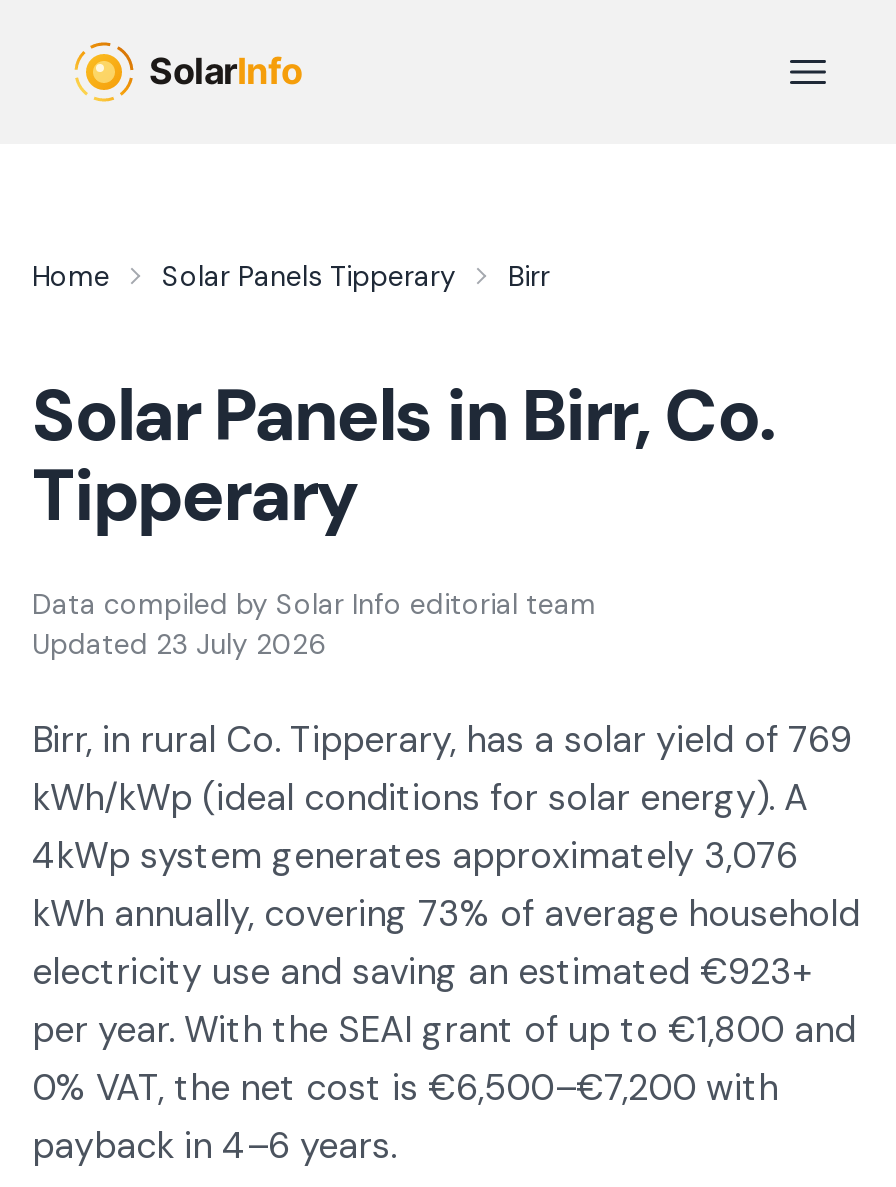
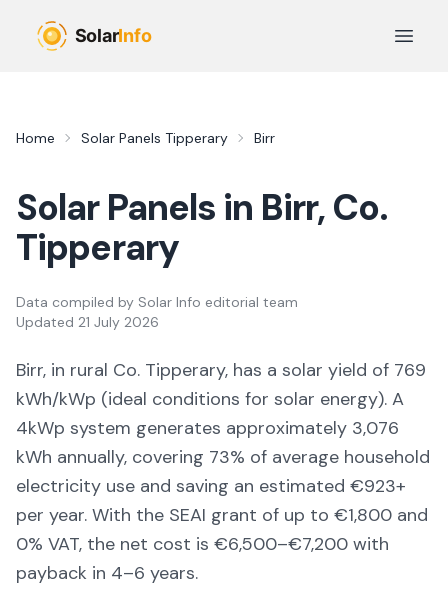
- Updated 23 July 2026
+ Updated 21 July 2026
